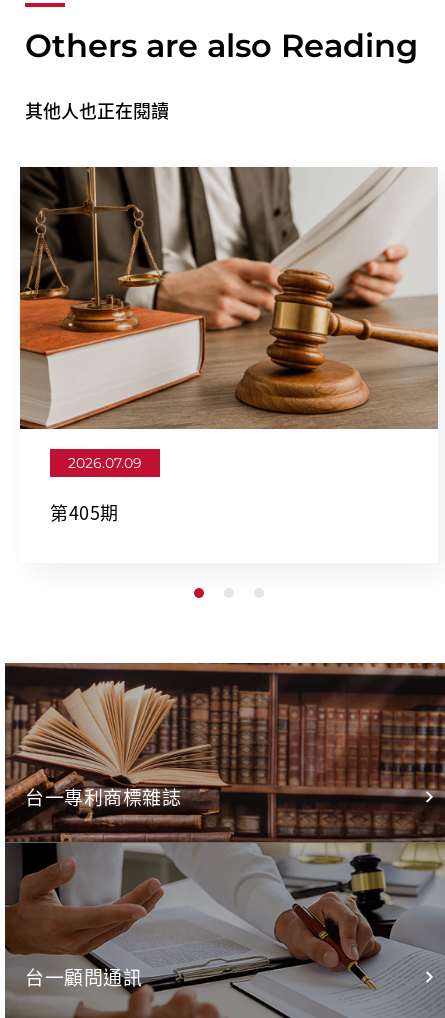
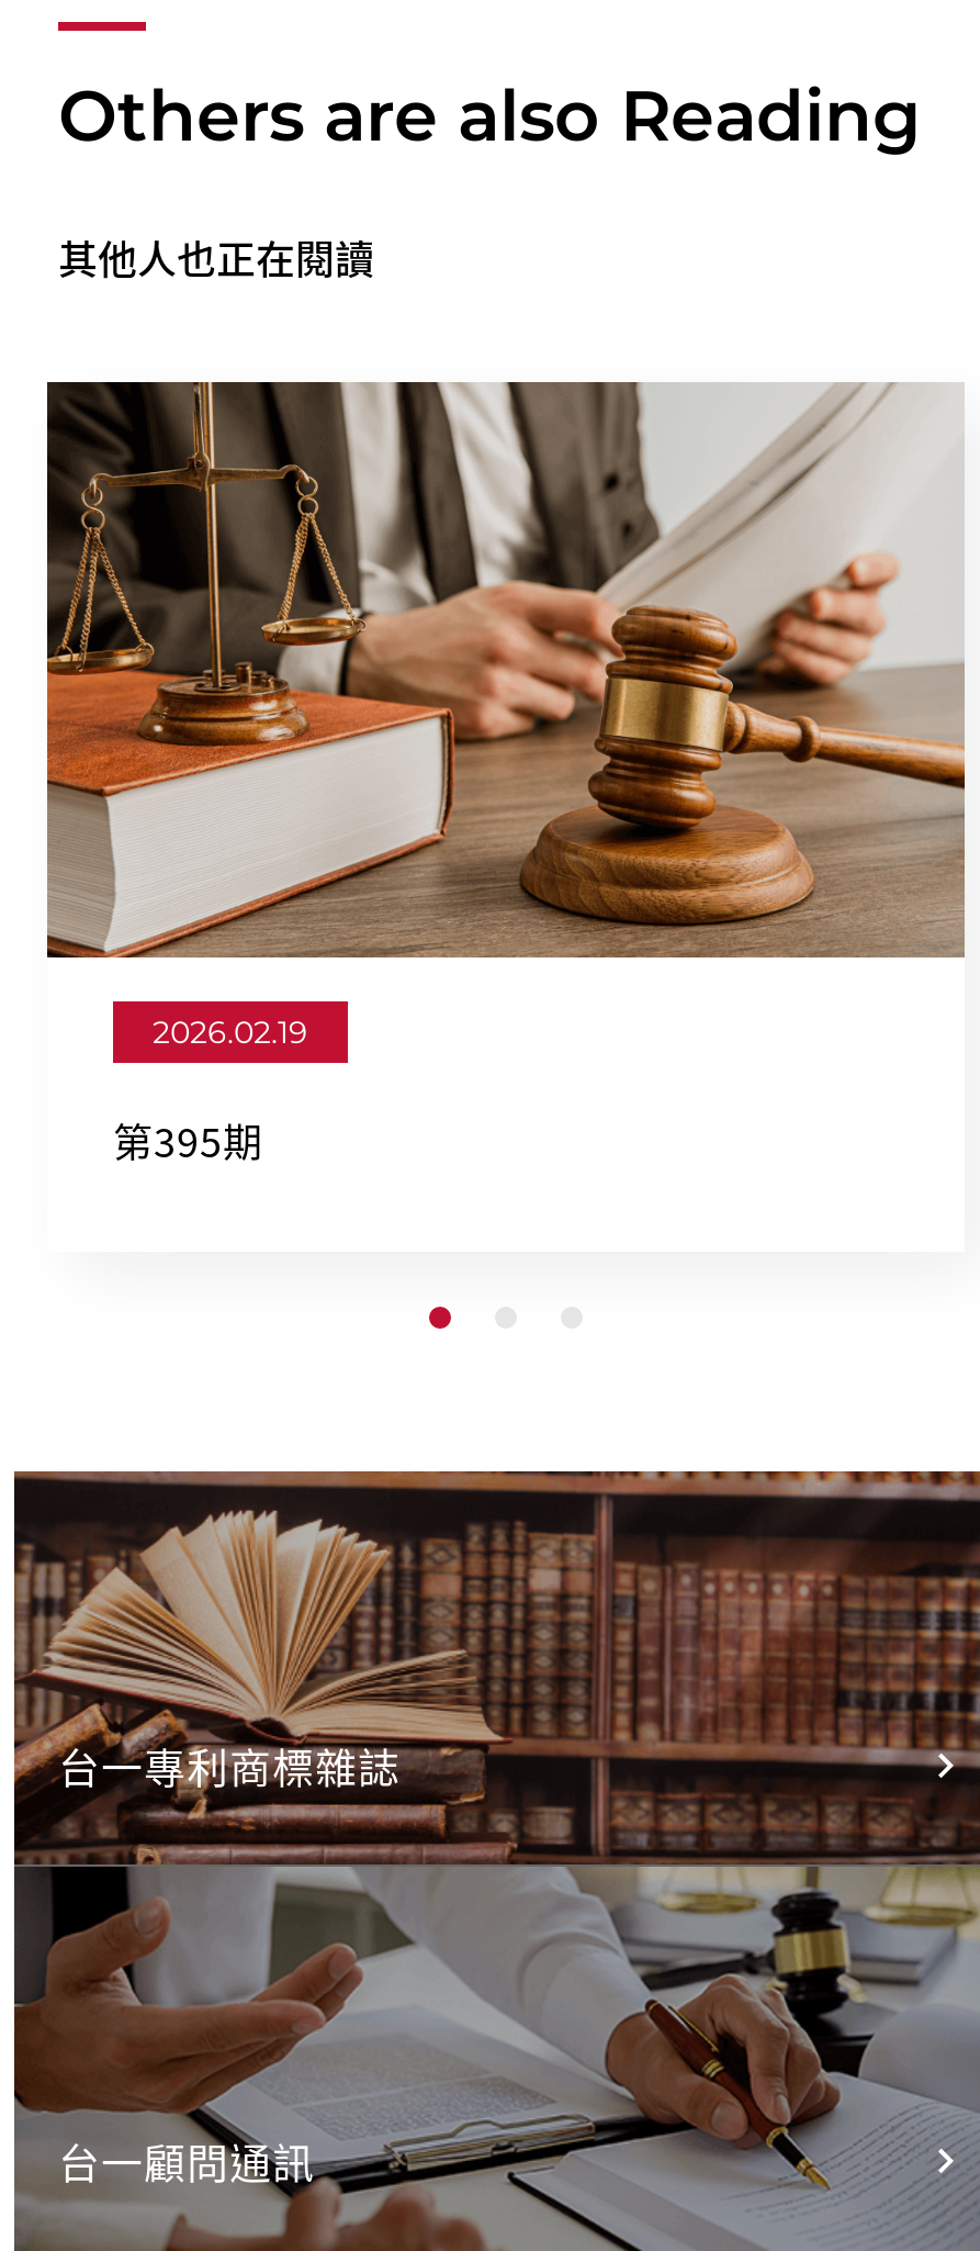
- 2026.07.09
+ 2026.02.19

- 第405期
+ 第395期
